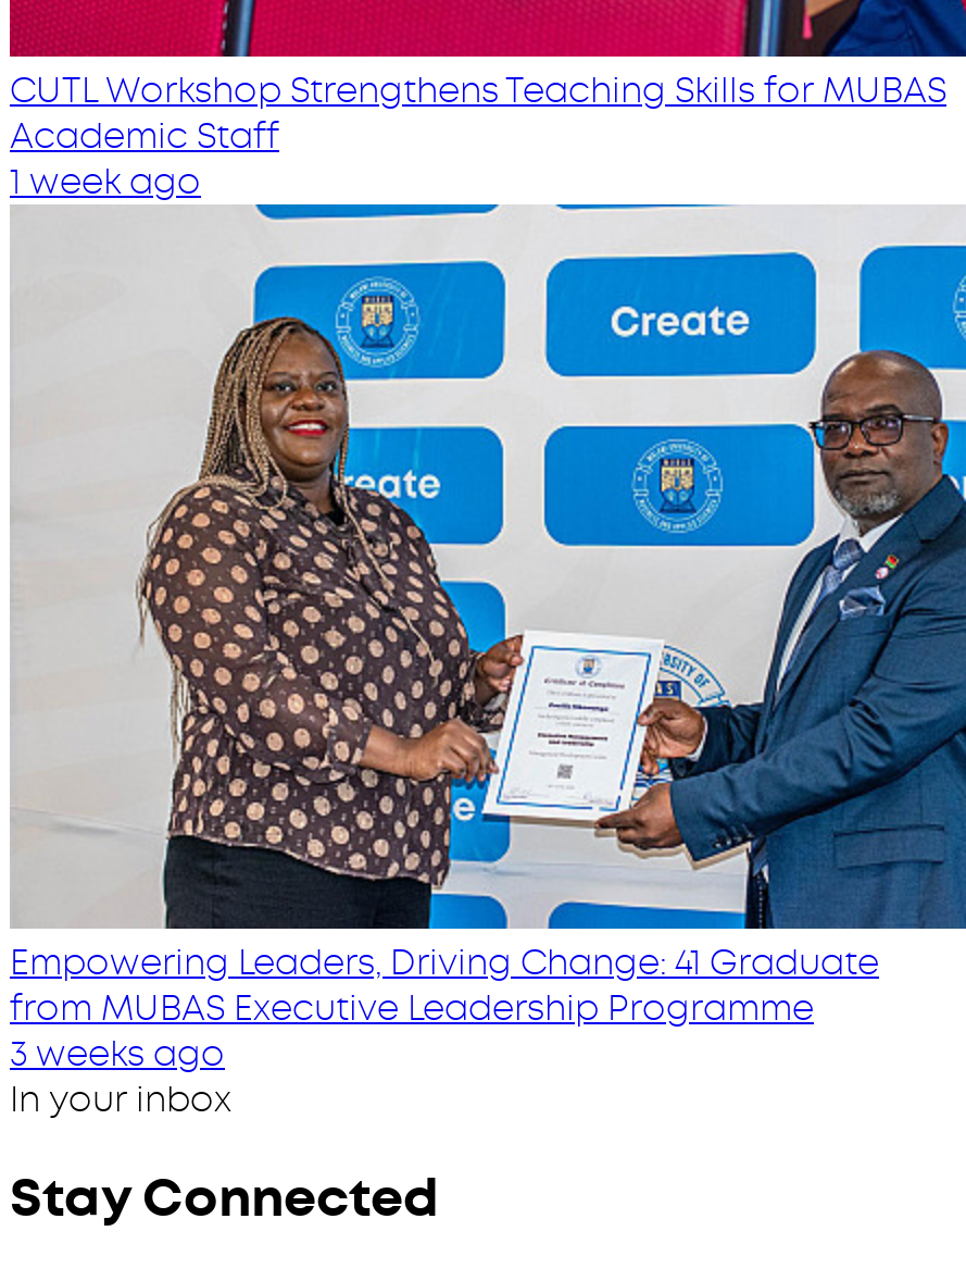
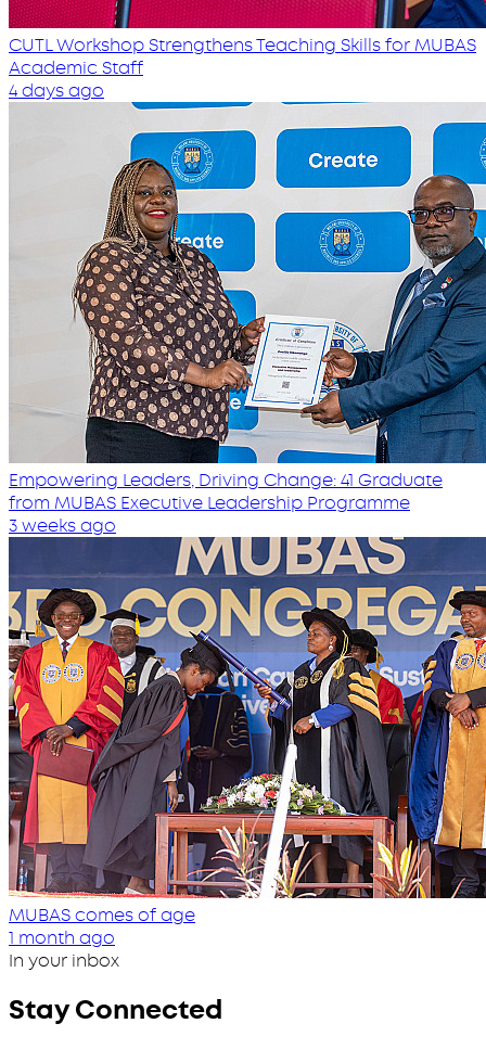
- 1 week ago
+ 4 days ago

+ [image]
+ MUBAS comes of age
+ 1 month ago
